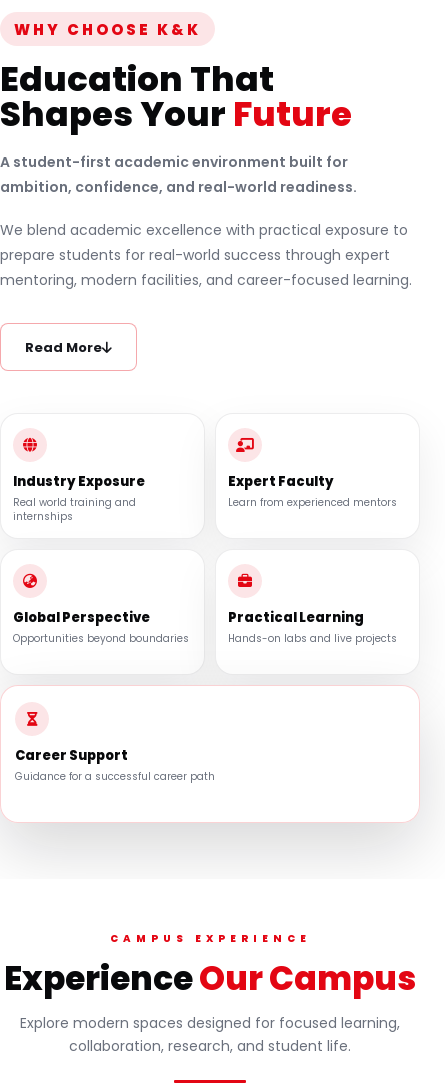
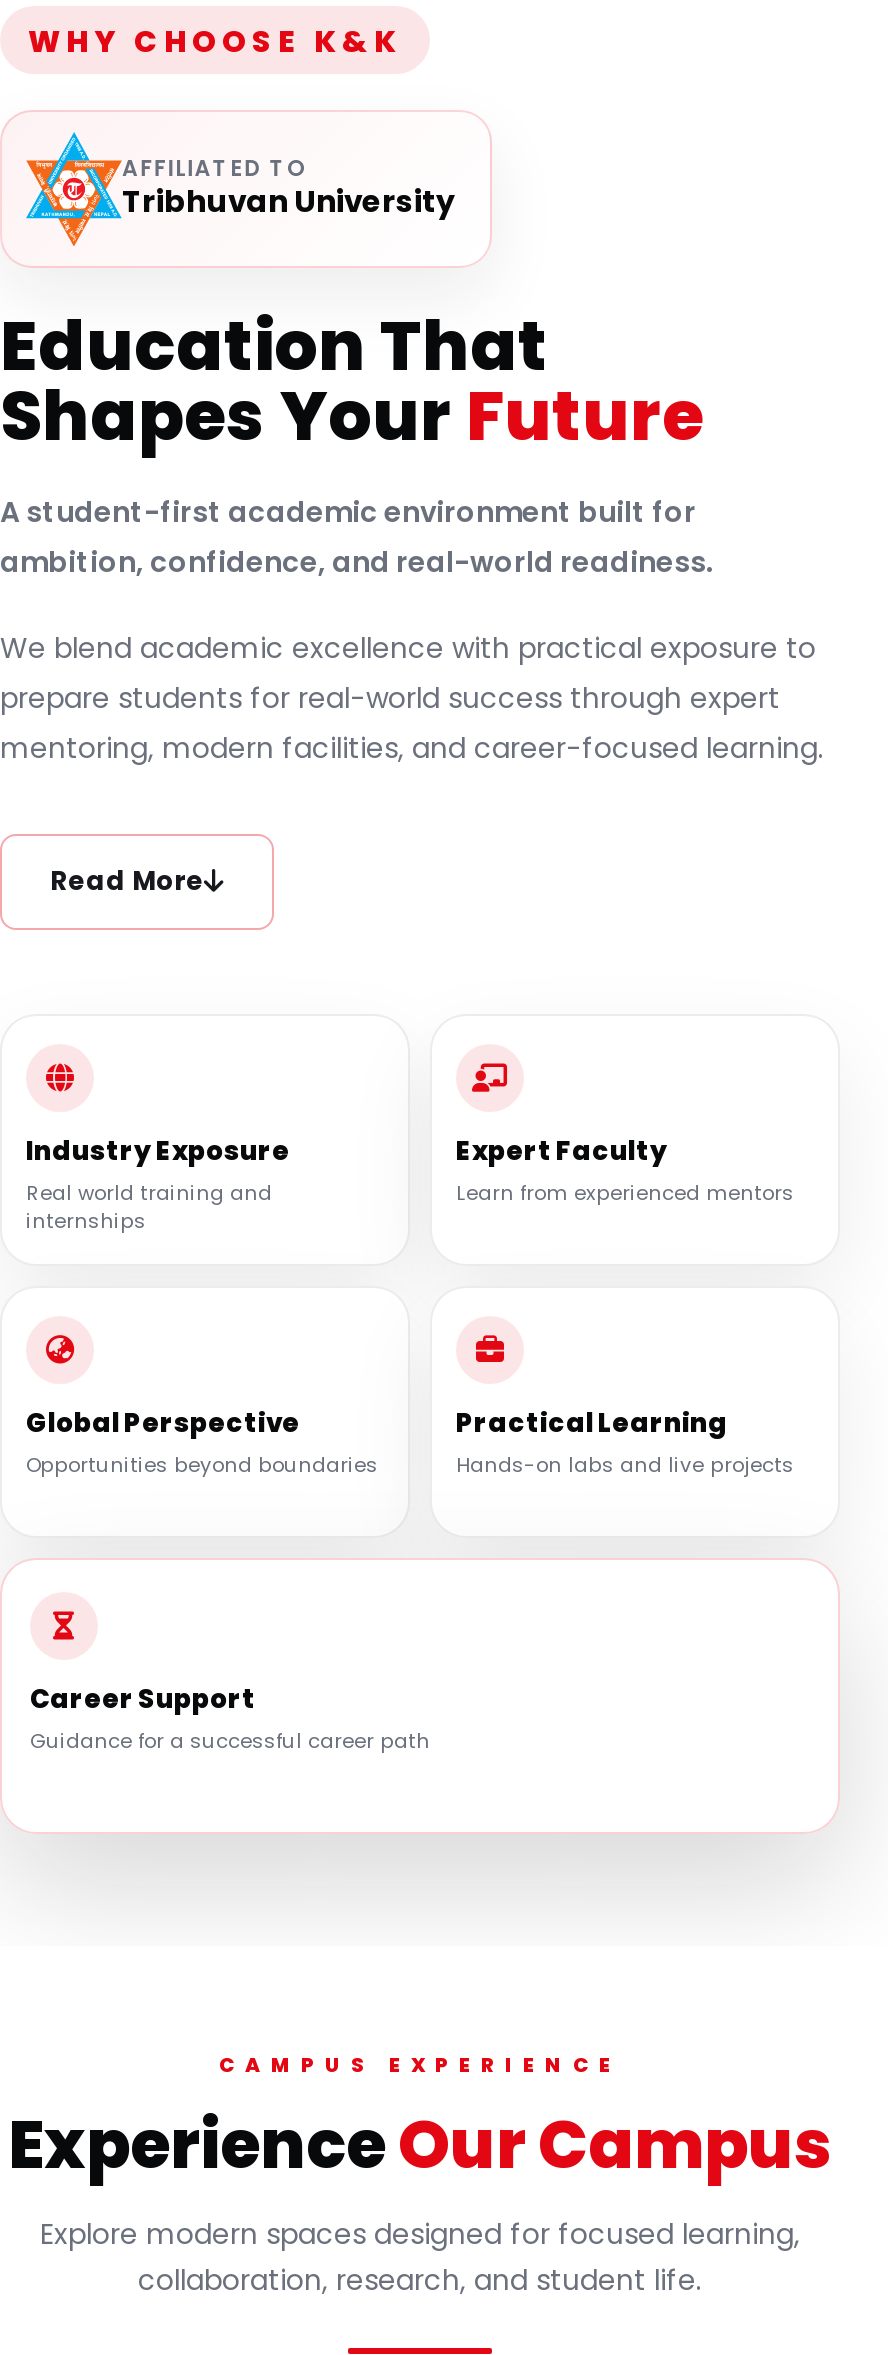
+ [image]
+ AFFILIATED TO
+ Tribhuvan University
